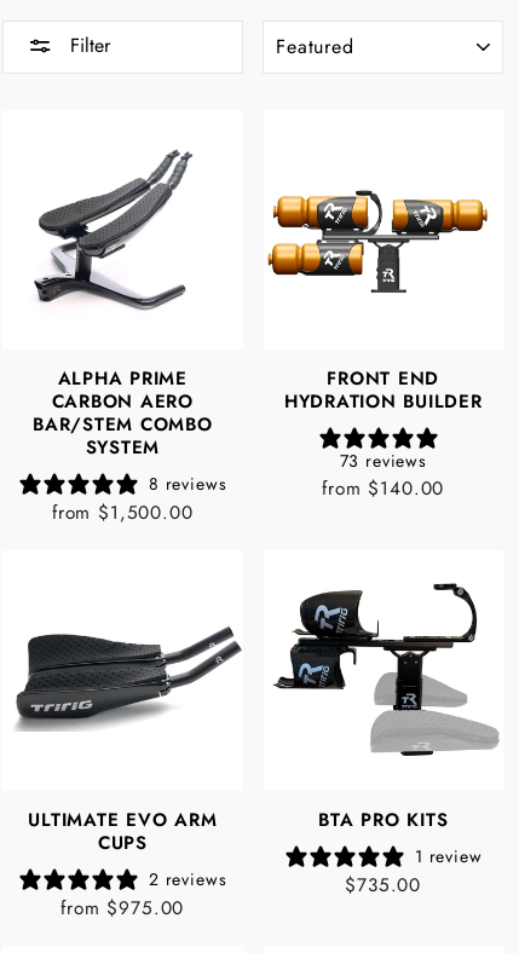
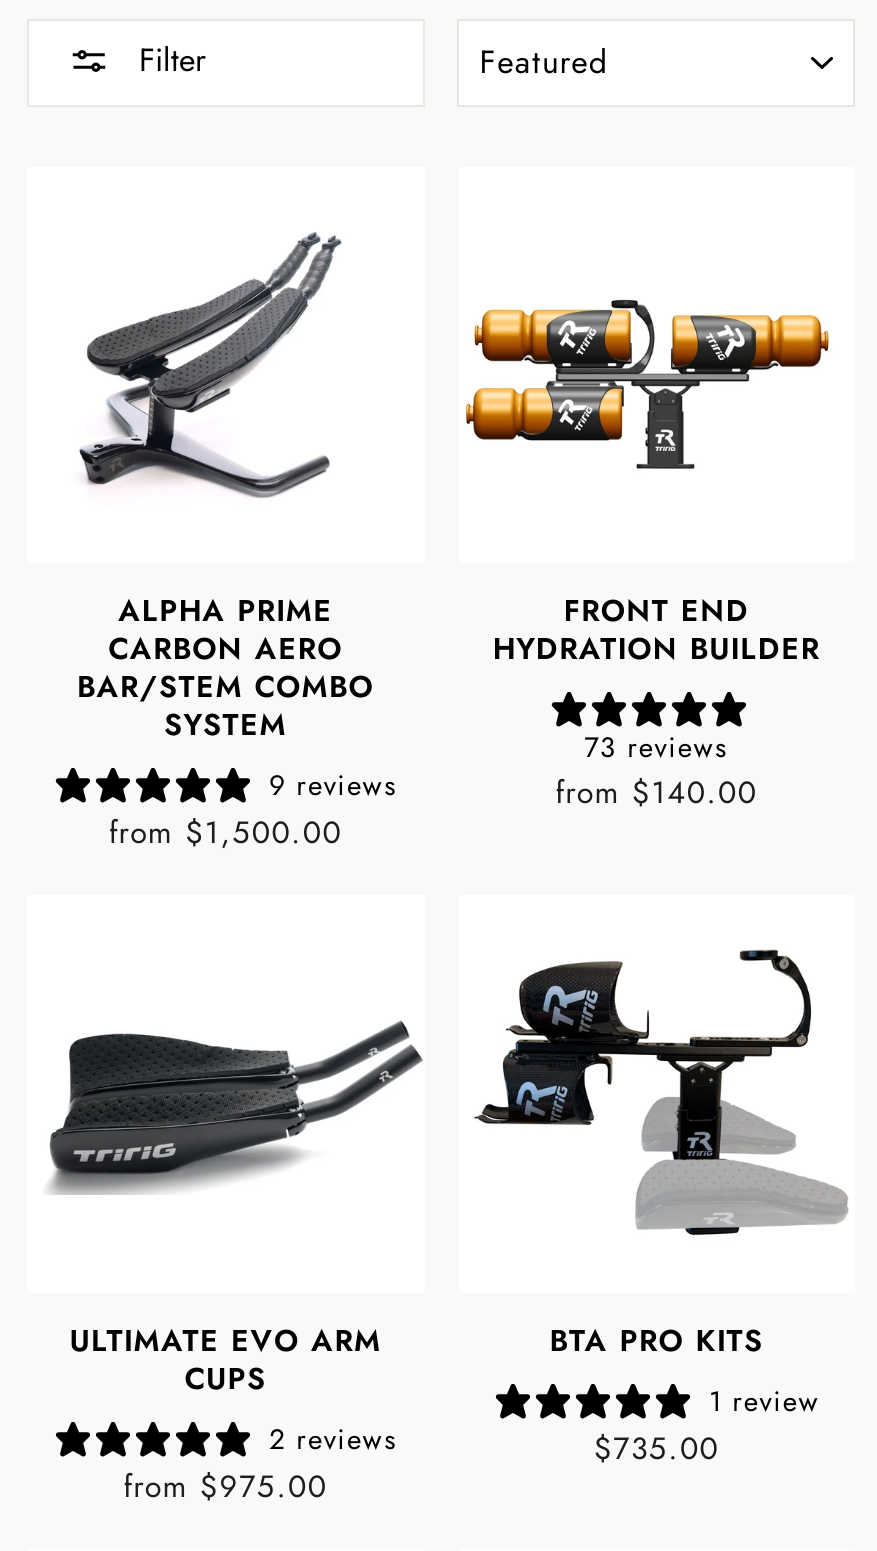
- 8 reviews
+ 9 reviews
